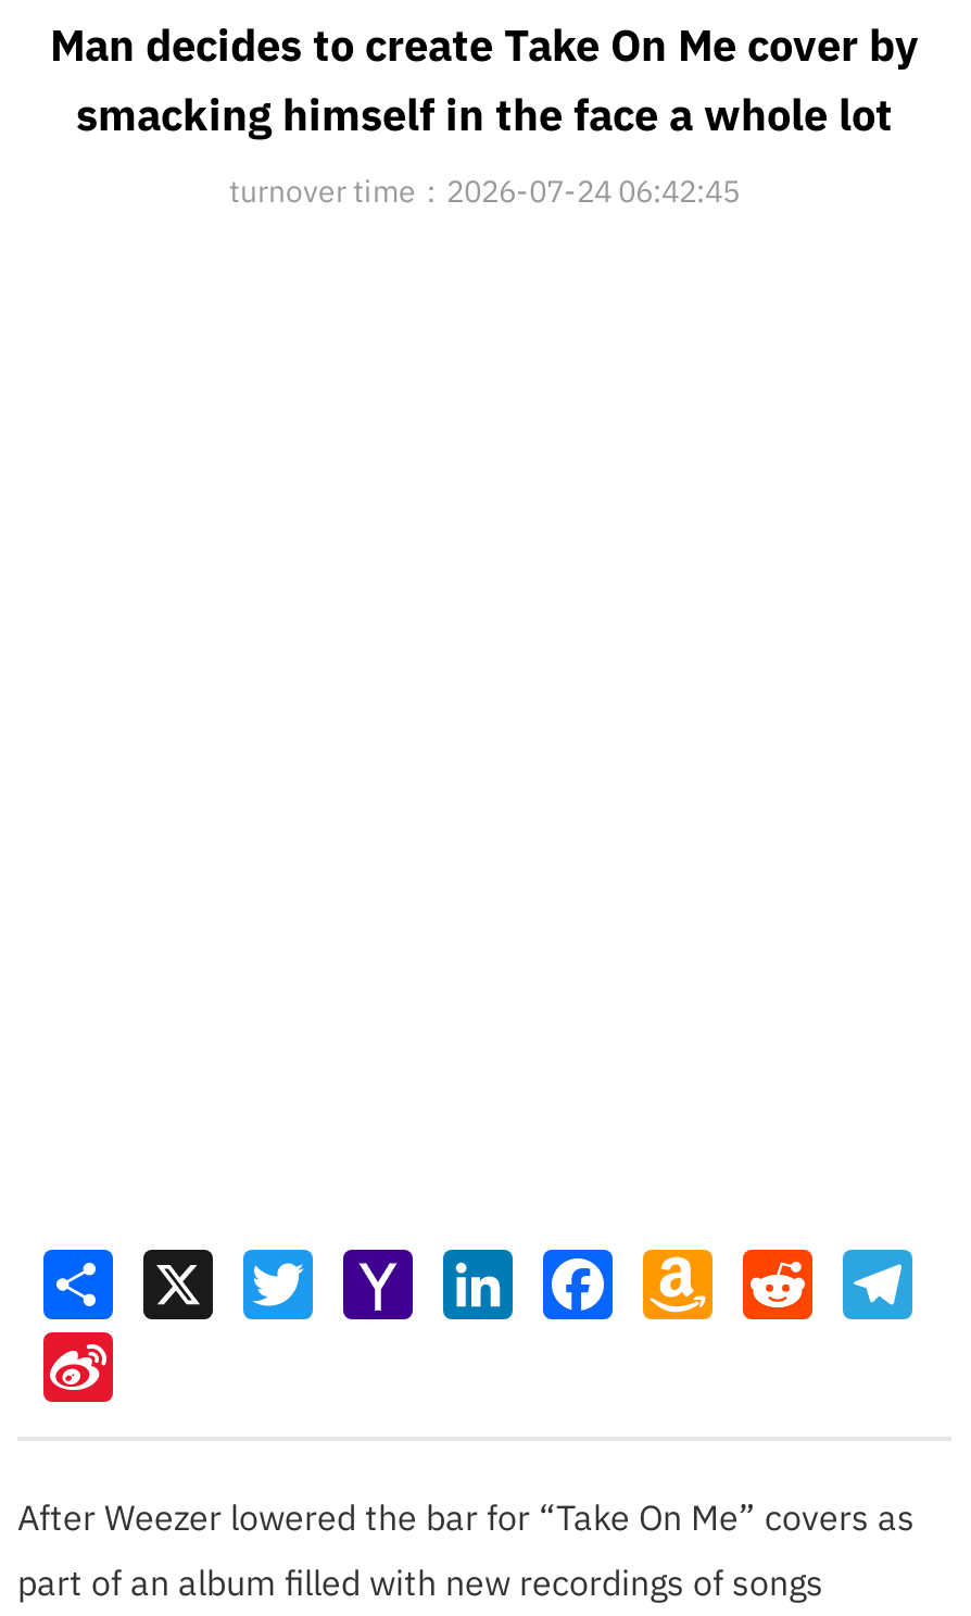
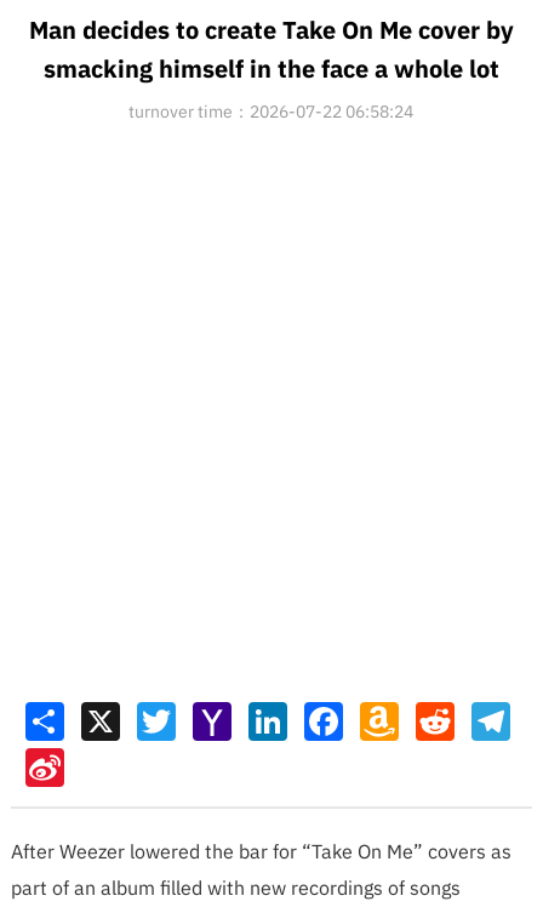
- turnover time：2026-07-24 06:42:45
+ turnover time：2026-07-22 06:58:24
